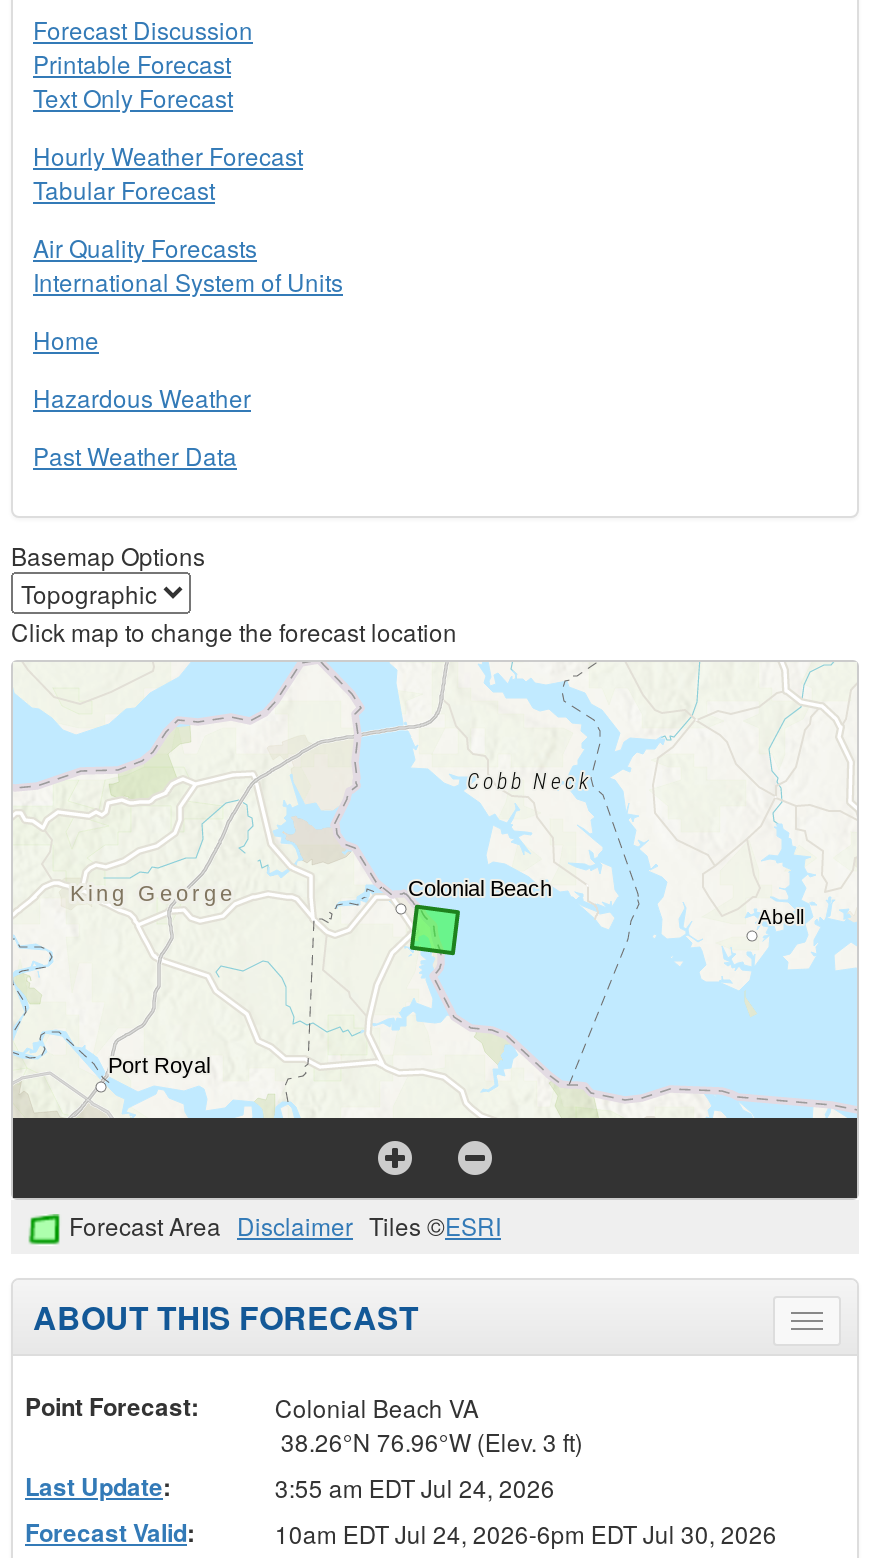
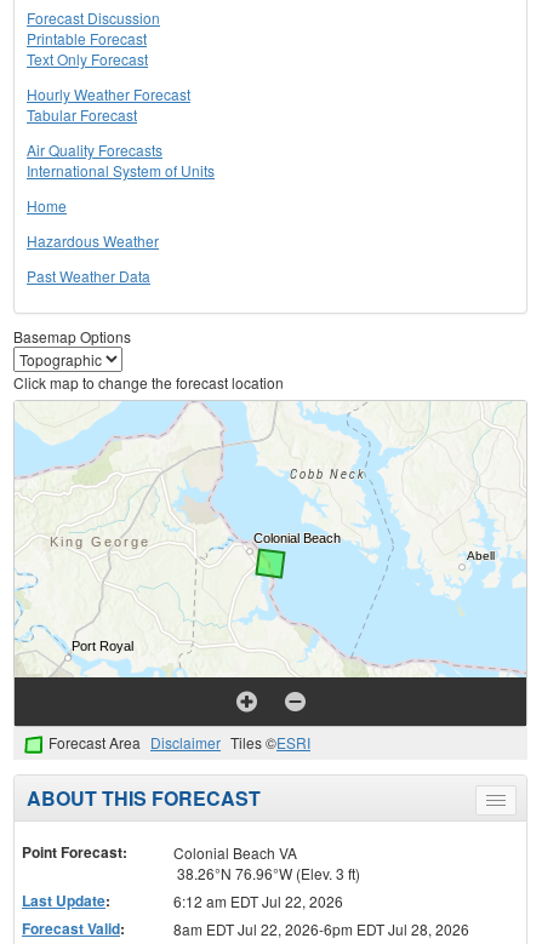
- 3:55 am EDT Jul 24, 2026
+ 6:12 am EDT Jul 22, 2026

- 10am EDT Jul 24, 2026-6pm EDT Jul 30, 2026
+ 8am EDT Jul 22, 2026-6pm EDT Jul 28, 2026
